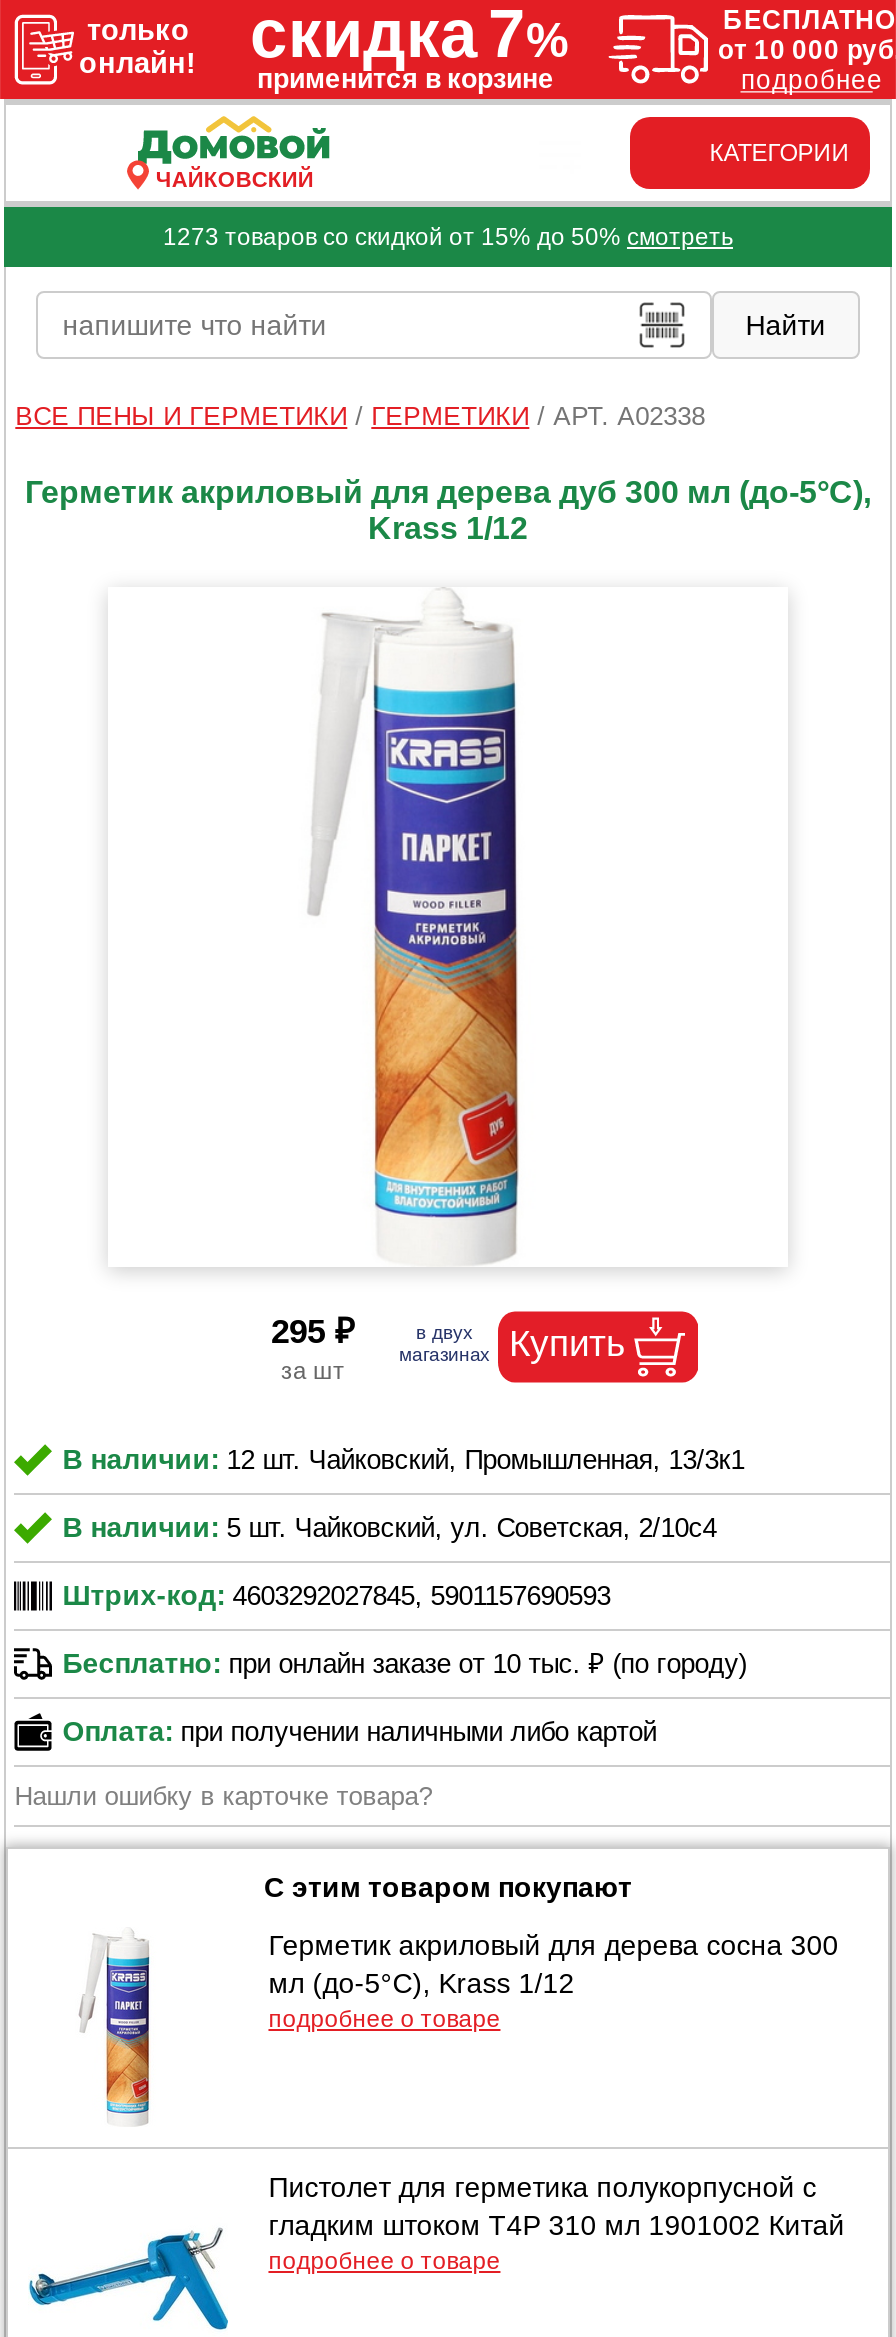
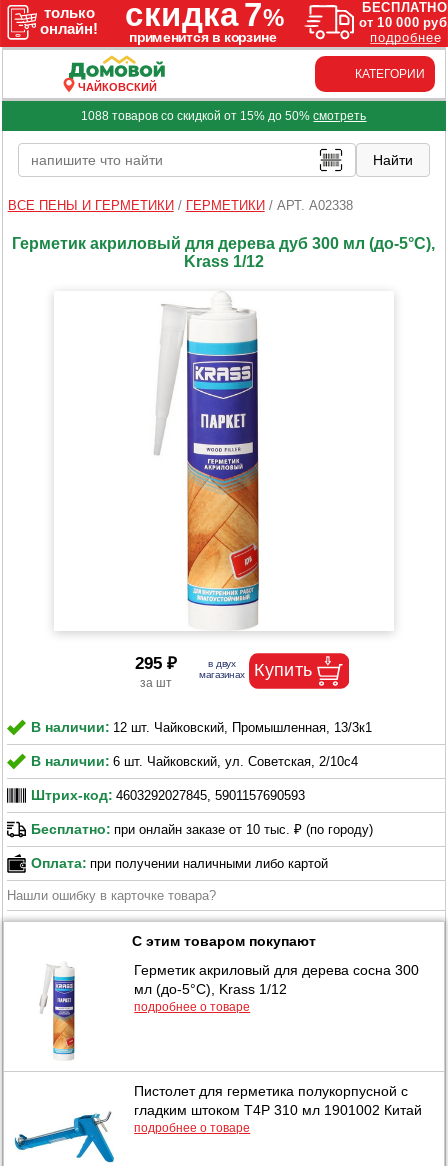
- 1273 товаров со скидкой от 15% до 50% смотреть
+ 1088 товаров со скидкой от 15% до 50% смотреть

- В наличии: 5 шт. Чайковский, ул. Советская, 2/10с4
+ В наличии: 6 шт. Чайковский, ул. Советская, 2/10с4
